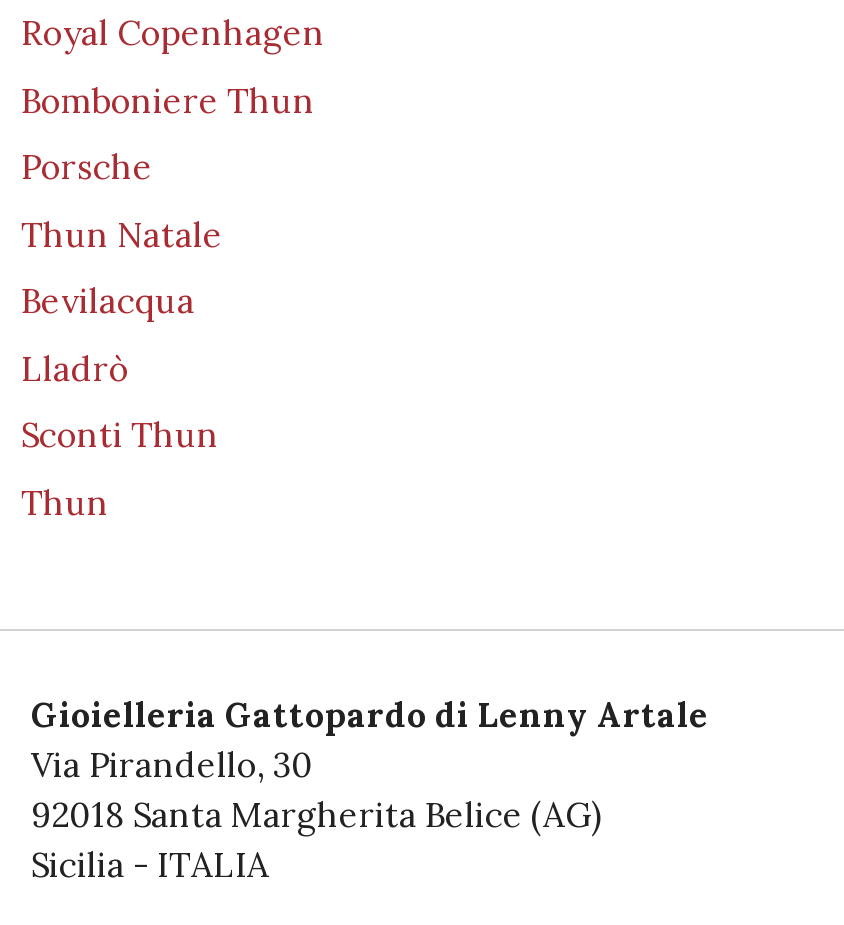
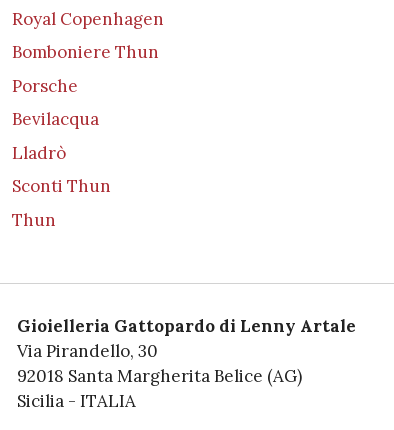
- Thun Natale
